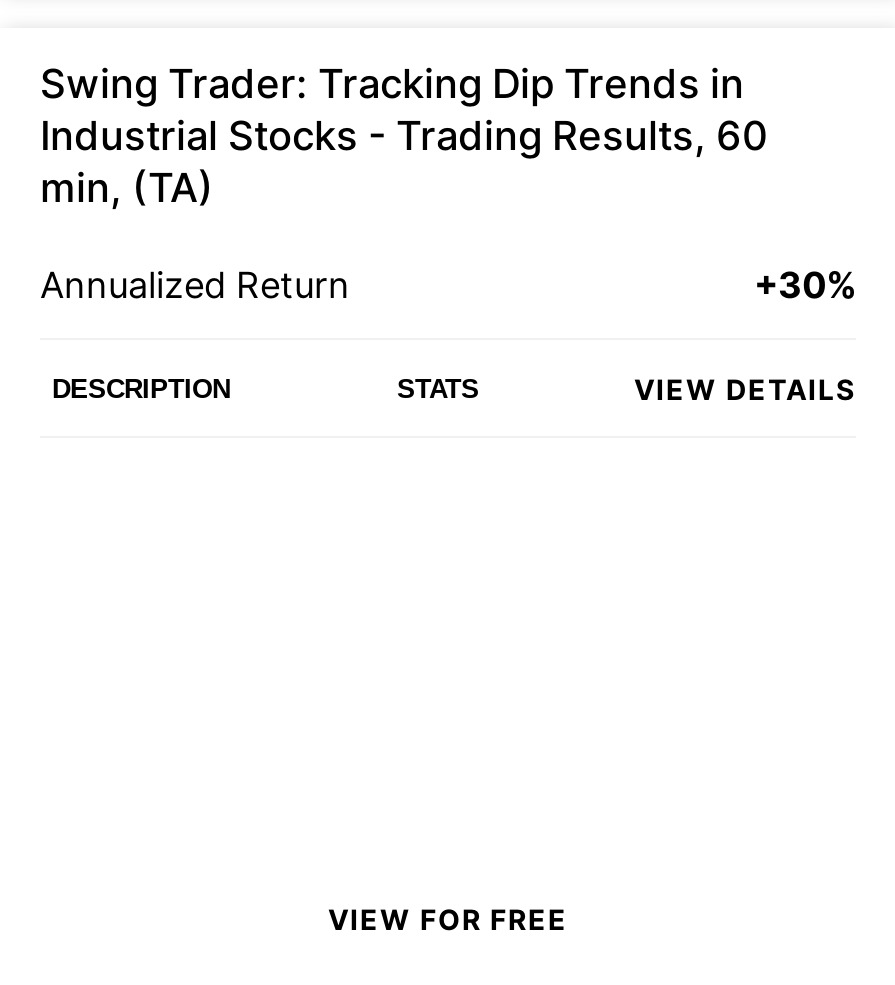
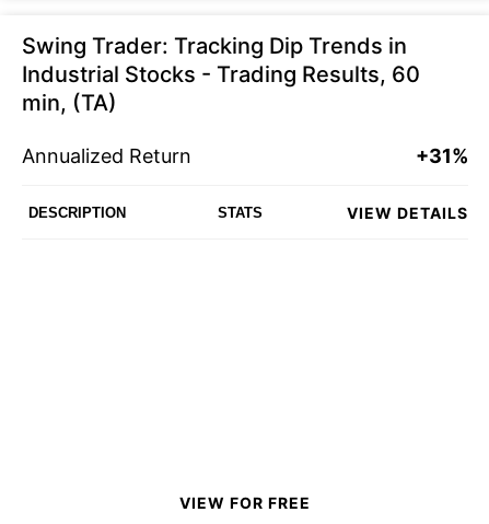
- +30%
+ +31%
